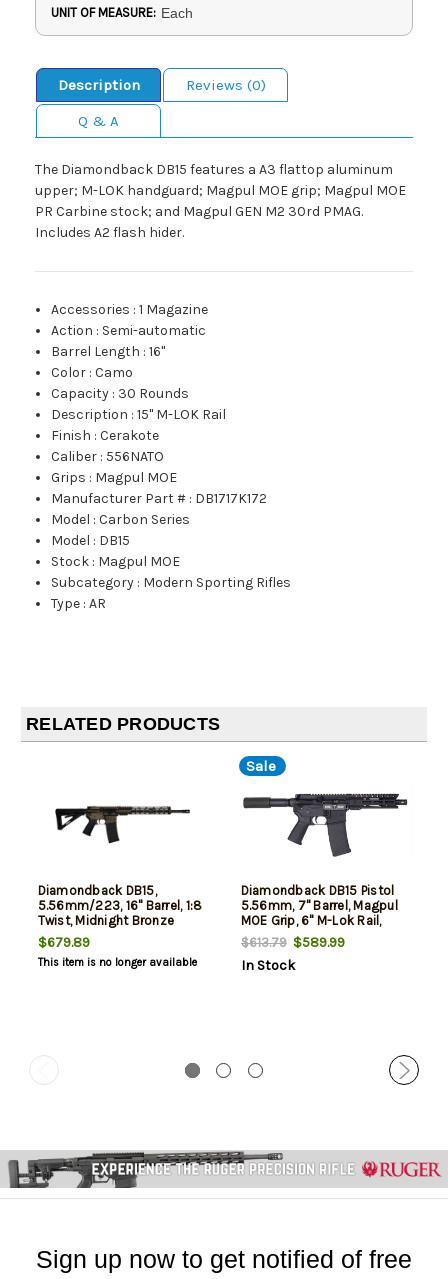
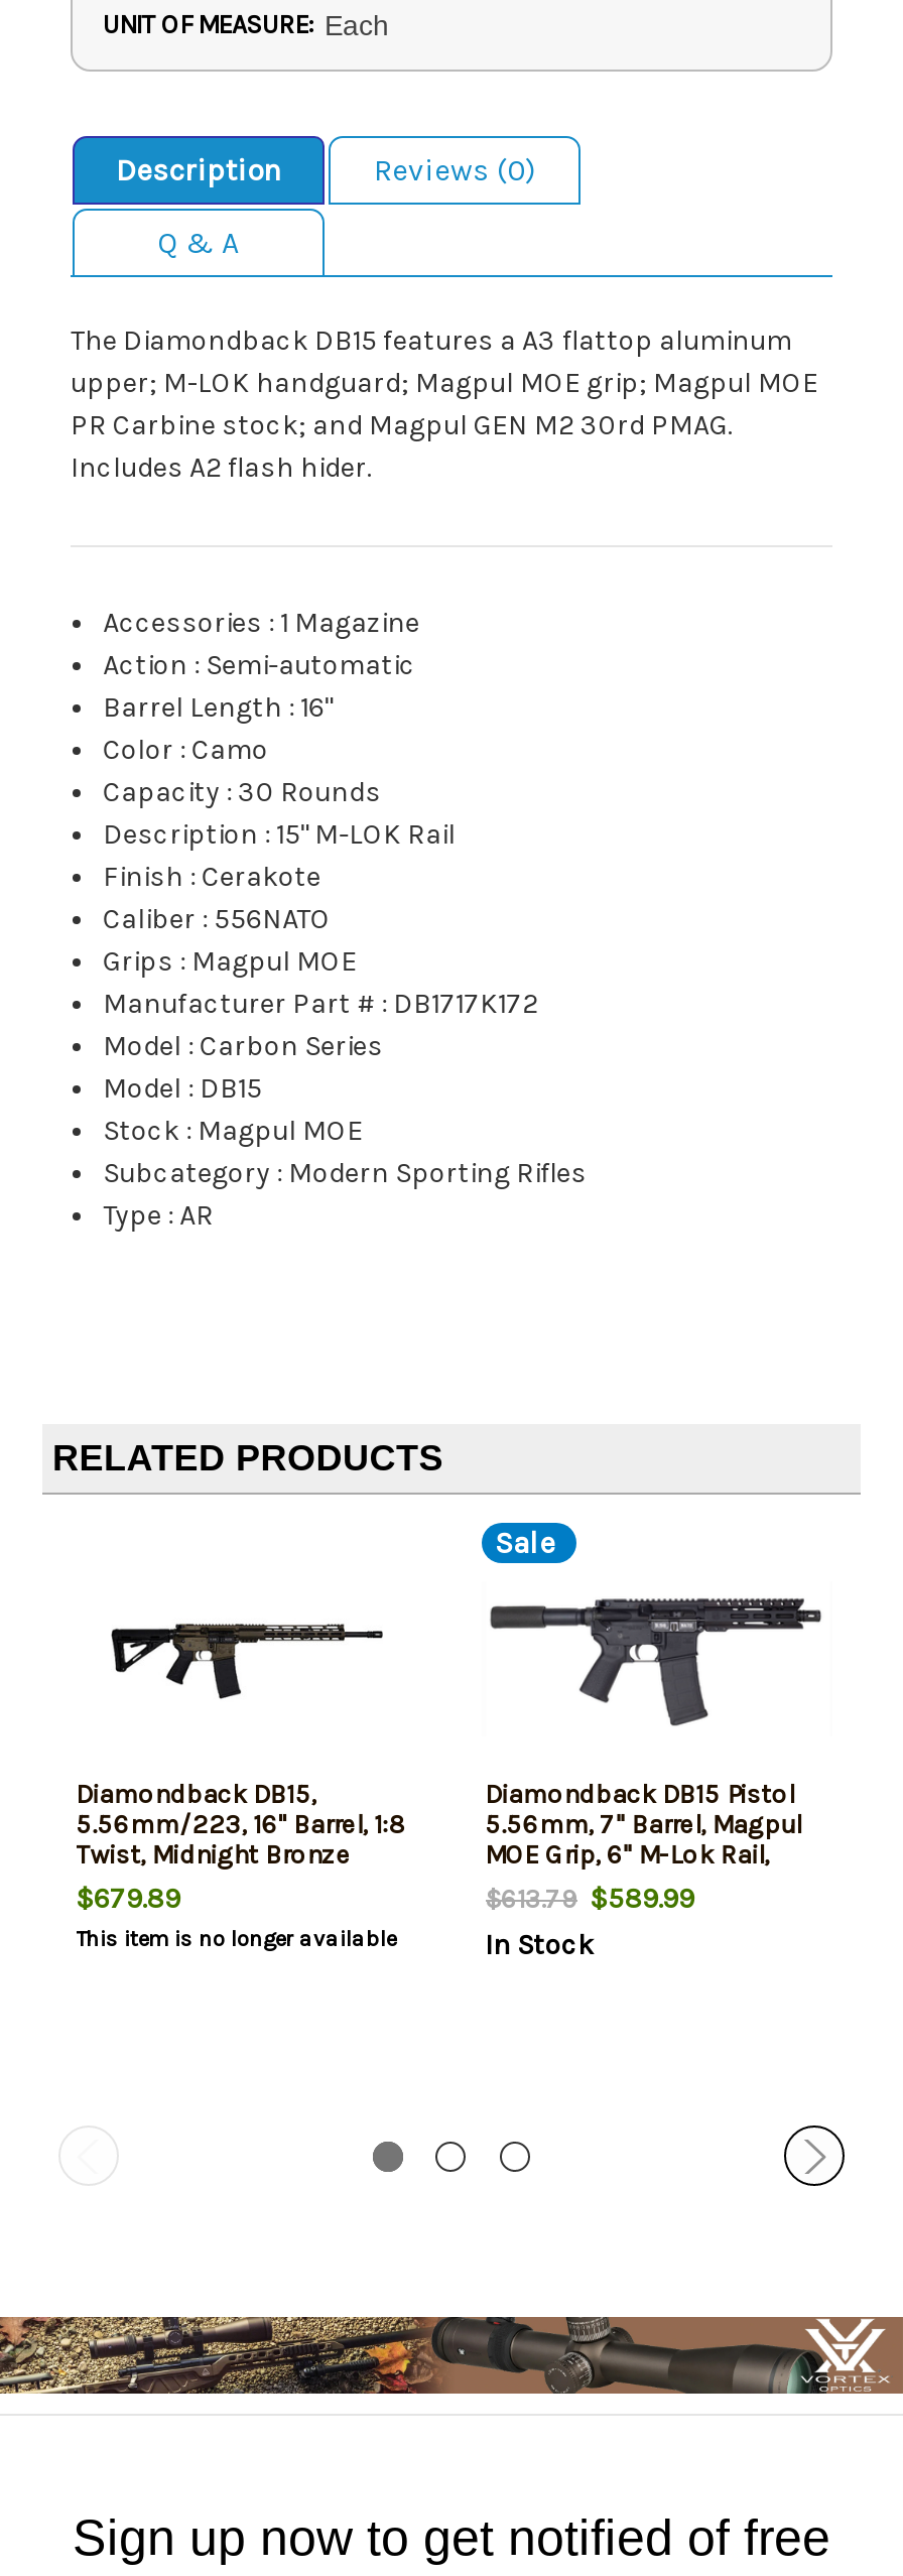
- [image]
+ [image]
